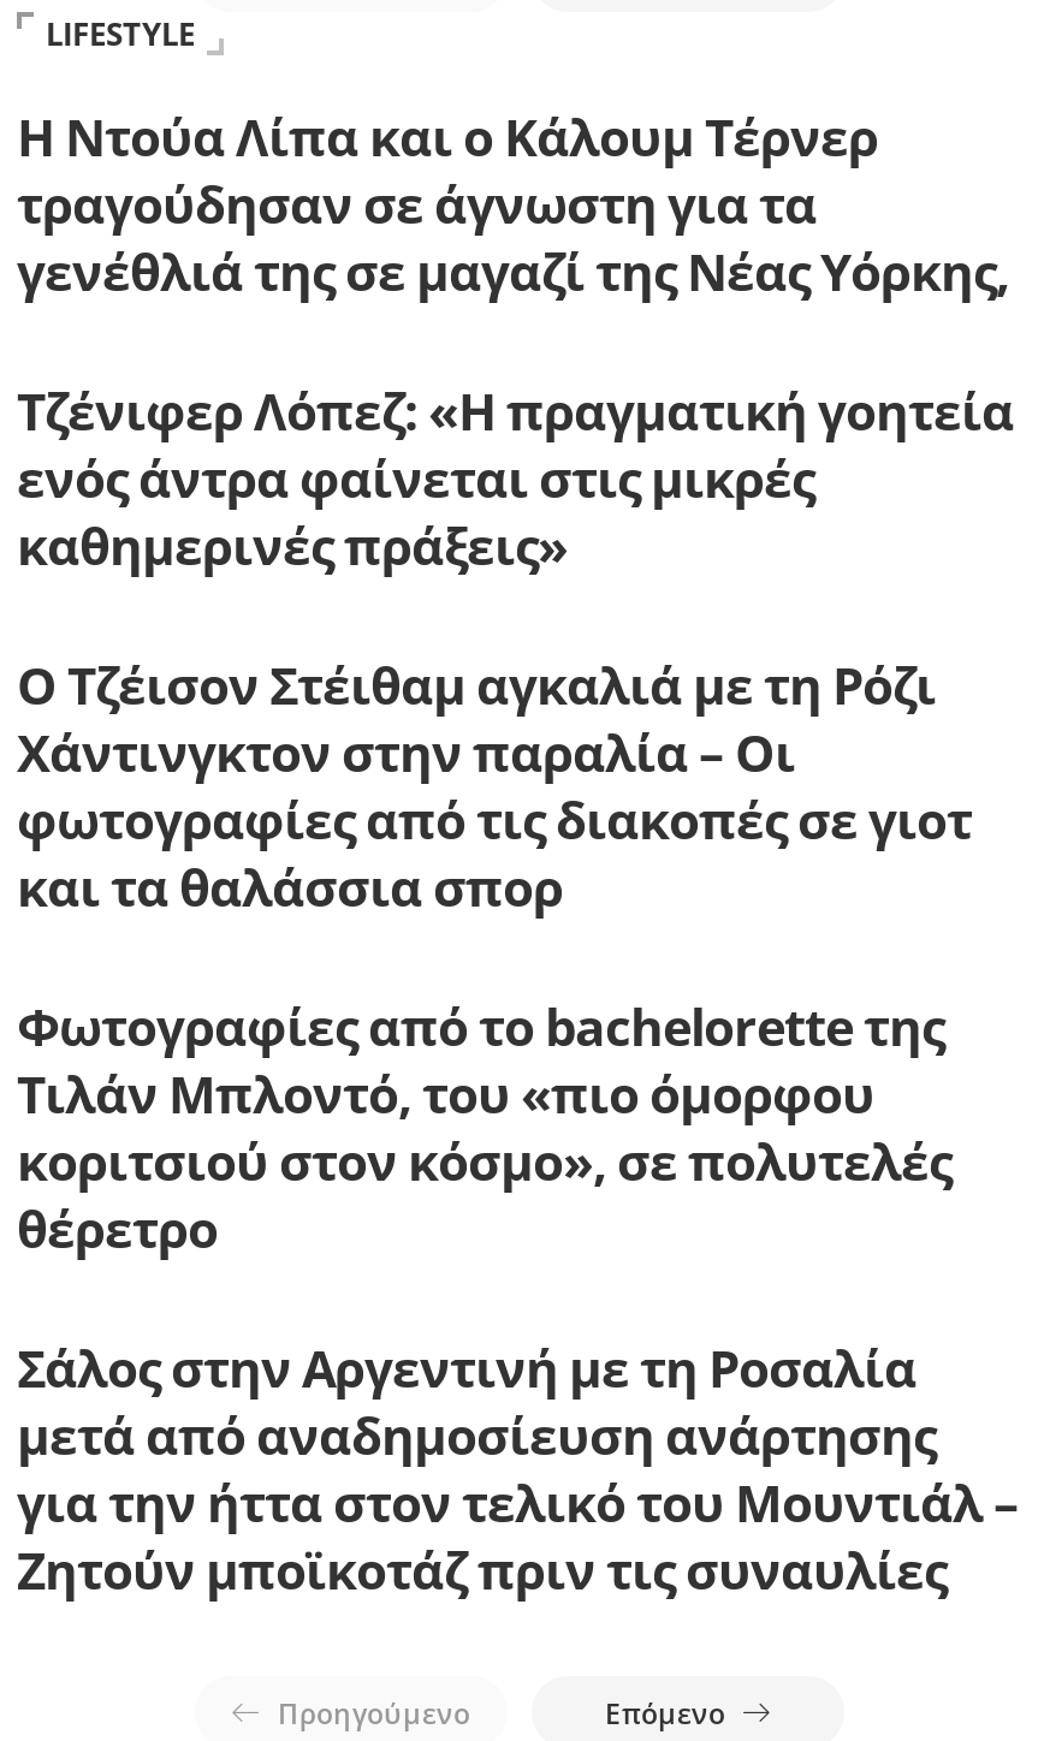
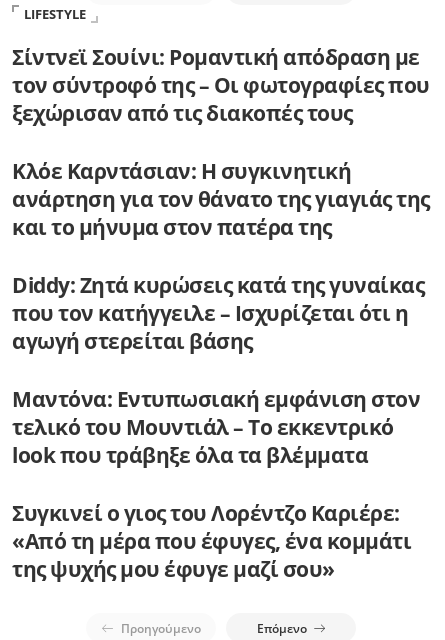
- Η Ντούα Λίπα και ο Κάλουμ Τέρνερ
- τραγούδησαν σε άγνωστη για τα
- γενέθλιά της σε μαγαζί της Νέας Υόρκης,
+ Σίντνεϊ Σουίνι: Ρομαντική απόδραση με
+ τον σύντροφό της – Οι φωτογραφίες που
+ ξεχώρισαν από τις διακοπές τους

- Τζένιφερ Λόπεζ: «Η πραγματική γοητεία
- ενός άντρα φαίνεται στις μικρές
- καθημερινές πράξεις»
+ Κλόε Καρντάσιαν: Η συγκινητική
+ ανάρτηση για τον θάνατο της γιαγιάς της
+ και το μήνυμα στον πατέρα της

- Ο Τζέισον Στέιθαμ αγκαλιά με τη Ρόζι
- Χάντινγκτον στην παραλία – Οι
- φωτογραφίες από τις διακοπές σε γιοτ
- και τα θαλάσσια σπορ
+ Diddy: Ζητά κυρώσεις κατά της γυναίκας
+ που τον κατήγγειλε – Ισχυρίζεται ότι η
+ αγωγή στερείται βάσης

- Φωτογραφίες από το bachelorette της
- Τιλάν Μπλοντό, του «πιο όμορφου
- κοριτσιού στον κόσμο», σε πολυτελές
- θέρετρο
+ Μαντόνα: Εντυπωσιακή εμφάνιση στον
+ τελικό του Μουντιάλ – Το εκκεντρικό
+ look που τράβηξε όλα τα βλέμματα

- Σάλος στην Αργεντινή με τη Ροσαλία
- μετά από αναδημοσίευση ανάρτησης
- για την ήττα στον τελικό του Μουντιάλ –
- Ζητούν μποϊκοτάζ πριν τις συναυλίες
+ Συγκινεί ο γιος του Λορέντζο Καριέρε:
+ «Από τη μέρα που έφυγες, ένα κομμάτι
+ της ψυχής μου έφυγε μαζί σου»
